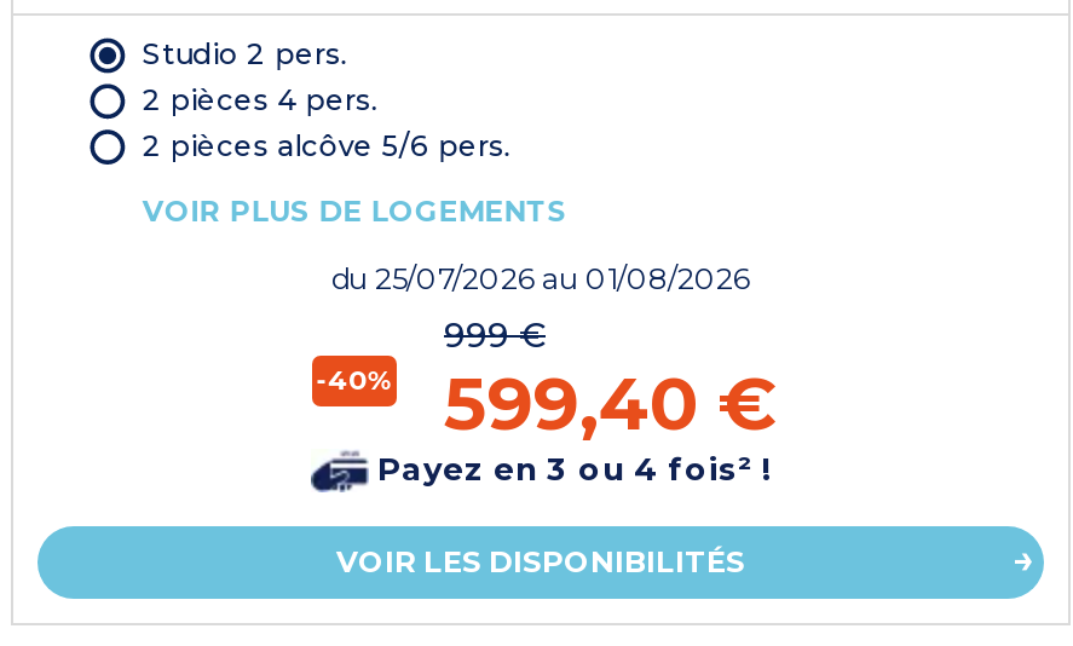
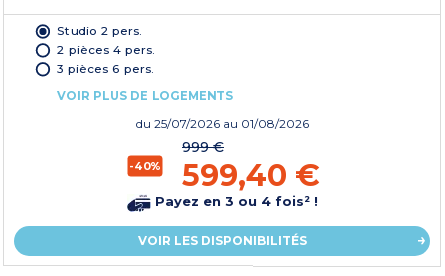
- 2 pièces alcôve 5/6 pers.
+ 3 pièces 6 pers.
